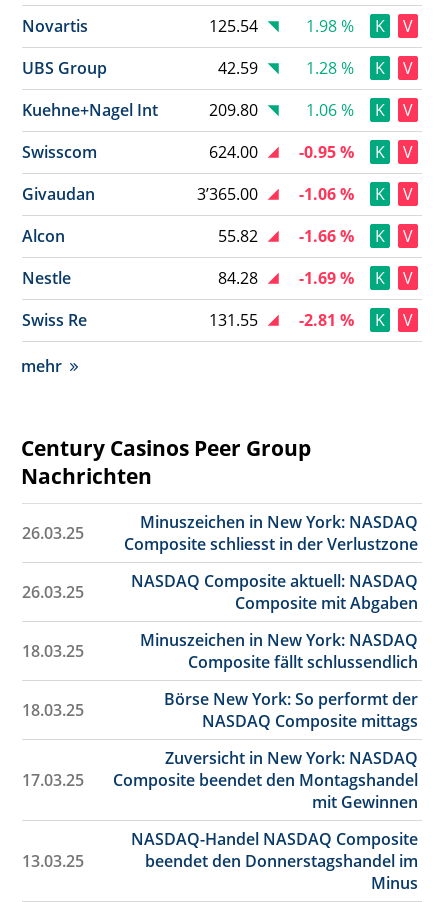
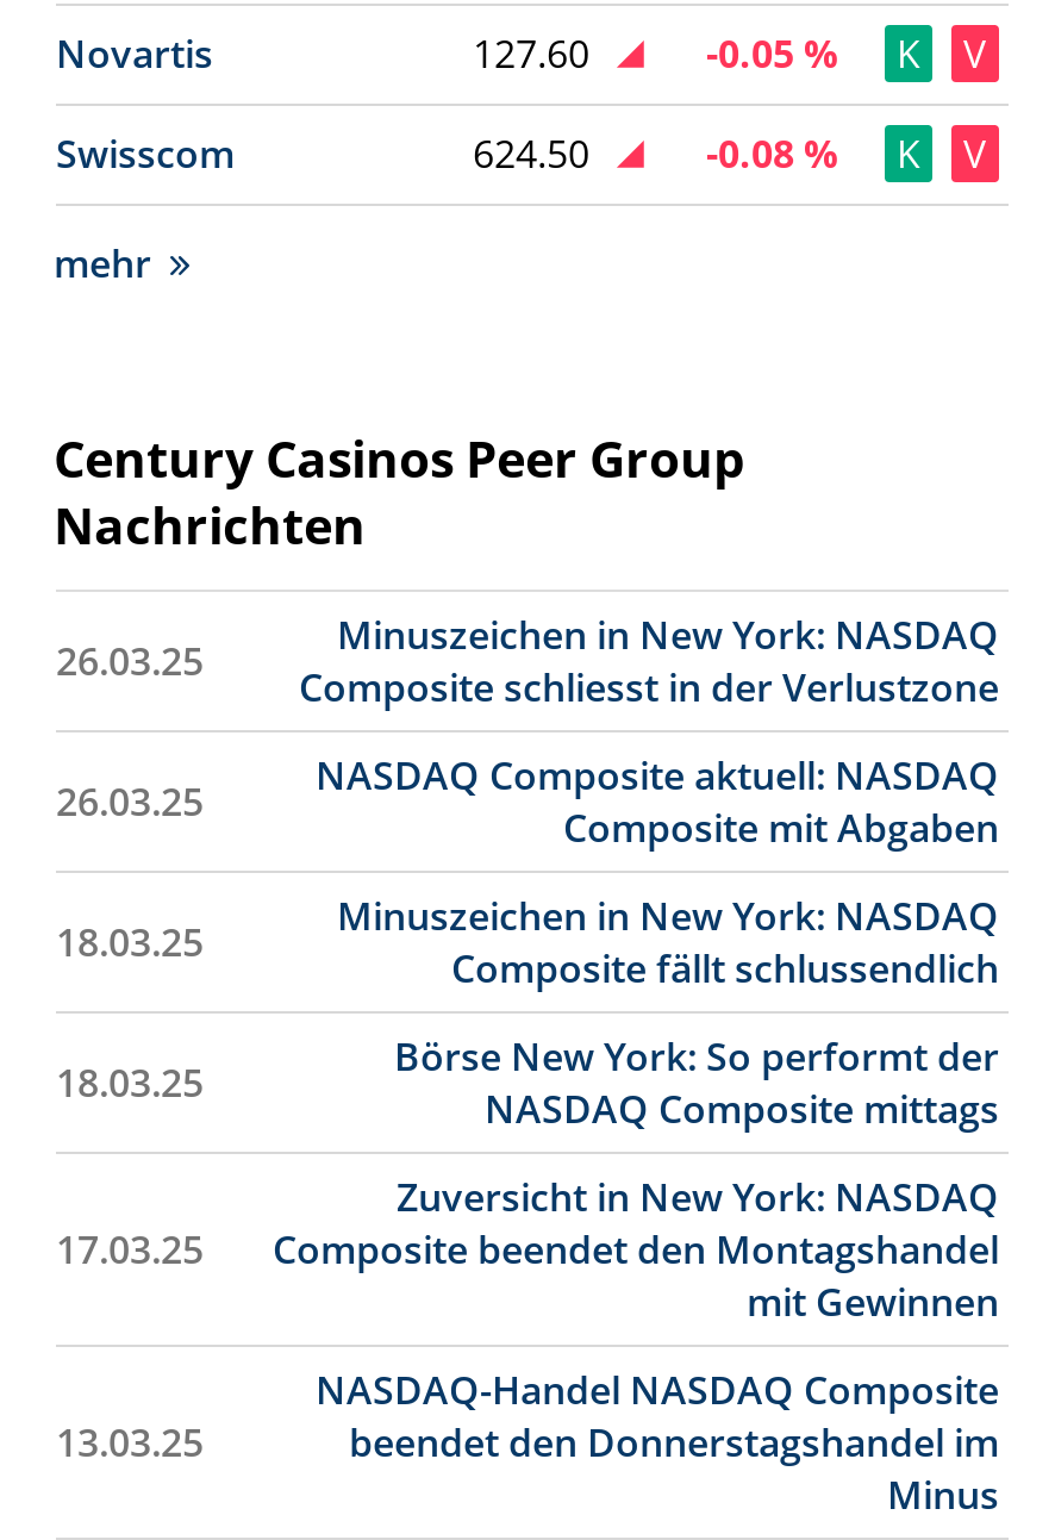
- 125.54
- 1.98 %
- K
- V
- UBS Group
- 42.59
- 1.28 %
- K
- V
- Kuehne+Nagel Int
- 209.80
- 1.06 %
+ 127.60
+ -0.05 %

- 624.00
- -0.95 %
- K
- V
- Givaudan
- 3’365.00
- -1.06 %
- K
- V
- Alcon
- 55.82
- -1.66 %
- K
- V
- Nestle
- 84.28
- -1.69 %
- K
- V
- Swiss Re
- 131.55
- -2.81 %
+ 624.50
+ -0.08 %
